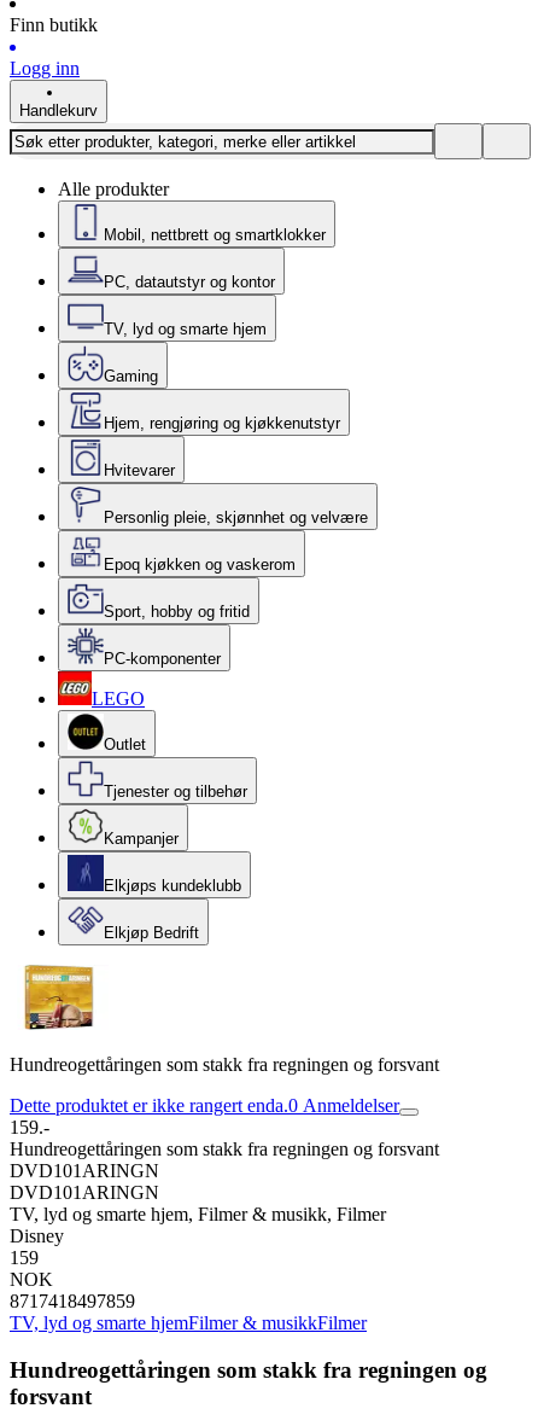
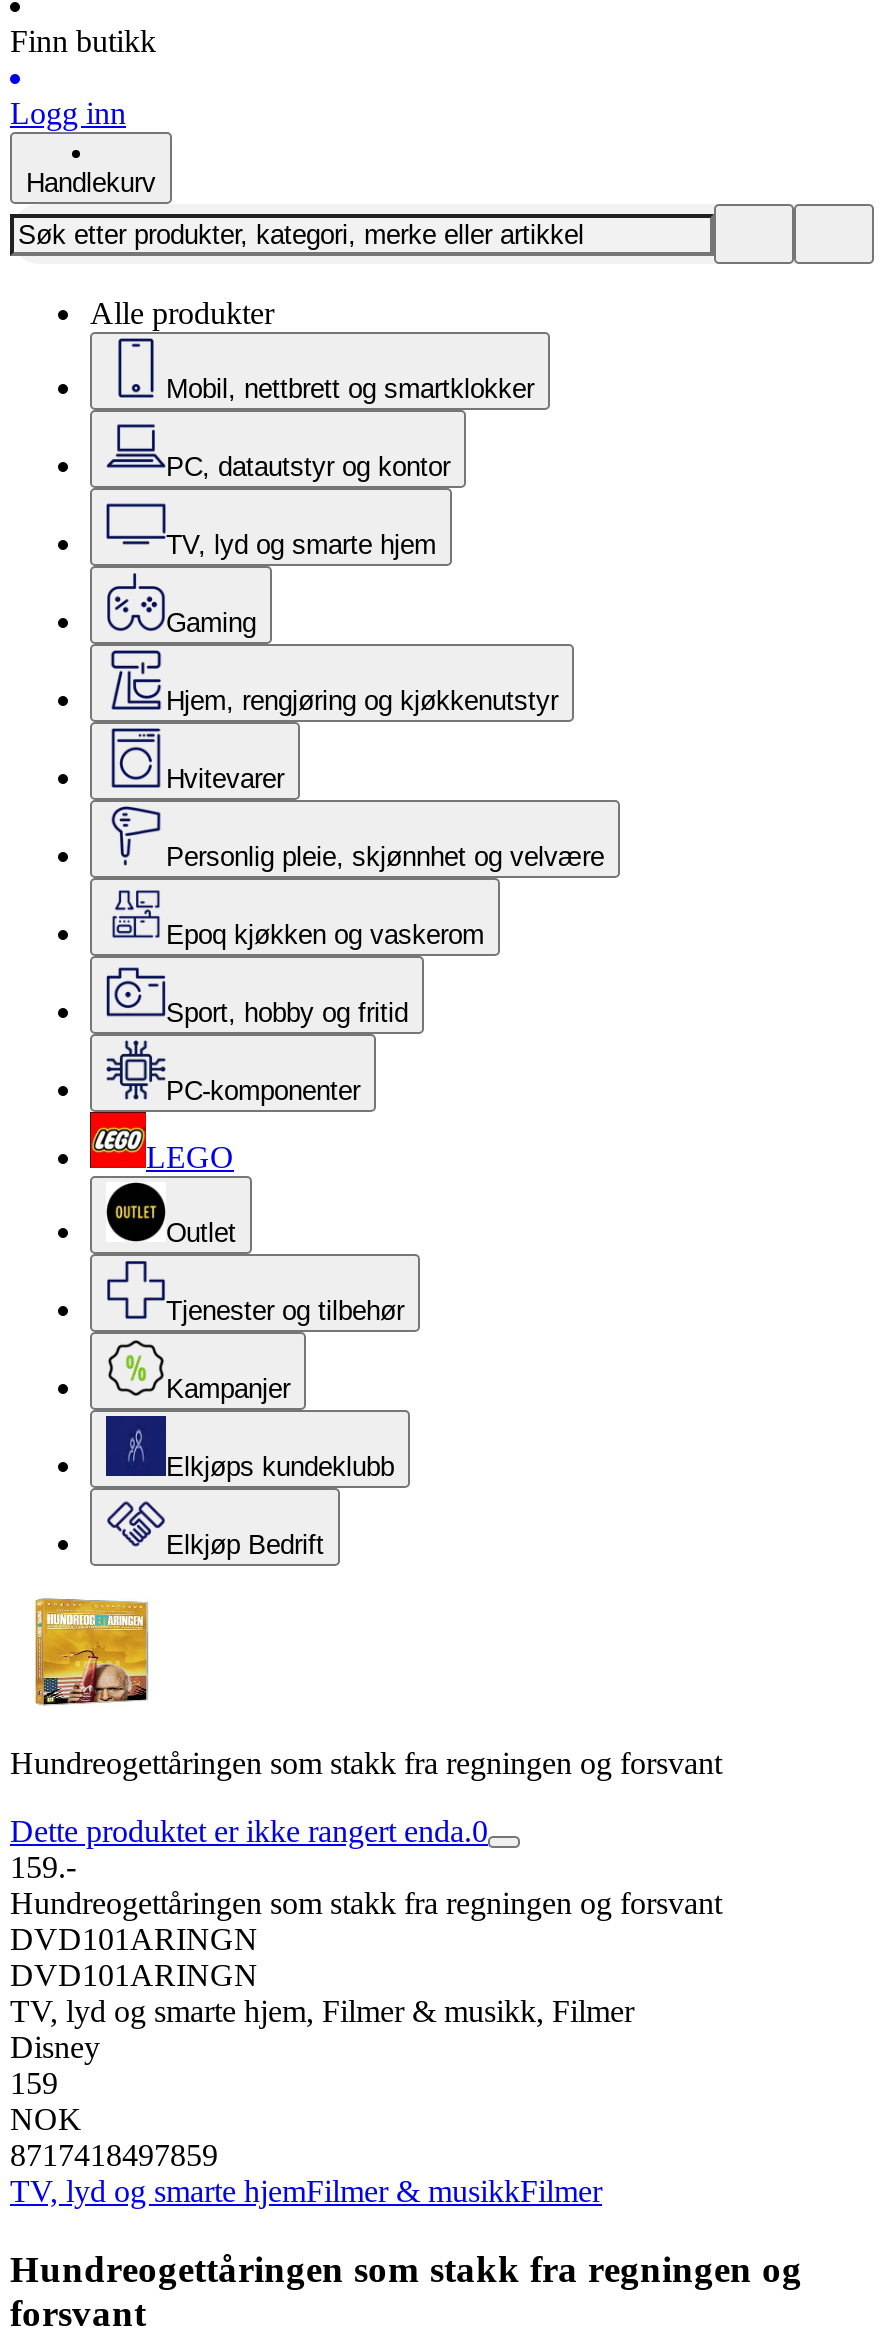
- Dette produktet er ikke rangert enda.0 Anmeldelser
+ Dette produktet er ikke rangert enda.0
